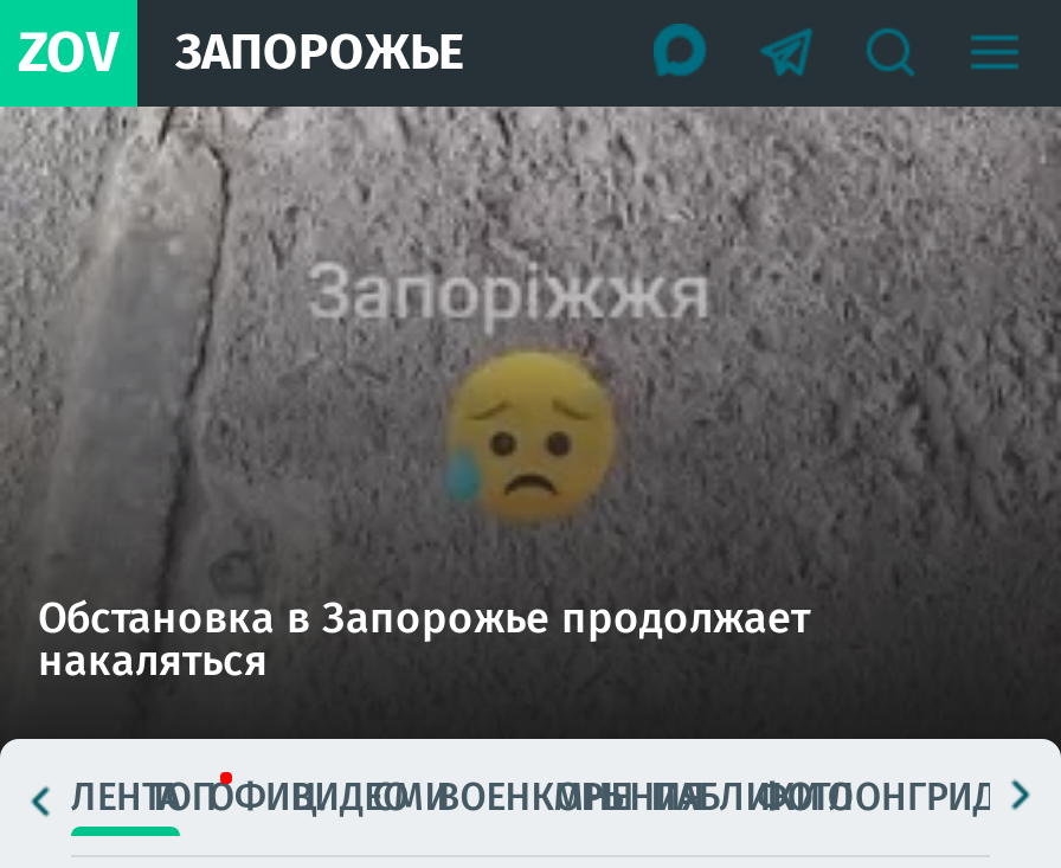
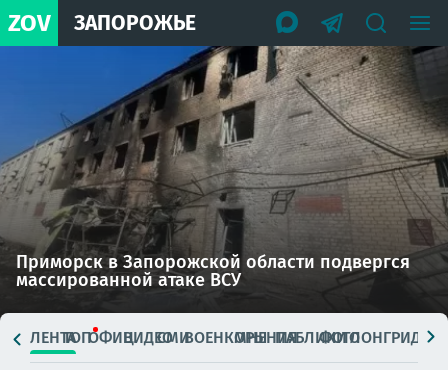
- [image]
- Обстановка в Запорожье продолжает
- накаляться
+ [image]
+ Приморск в Запорожской области подвергся
+ массированной атаке ВСУ
